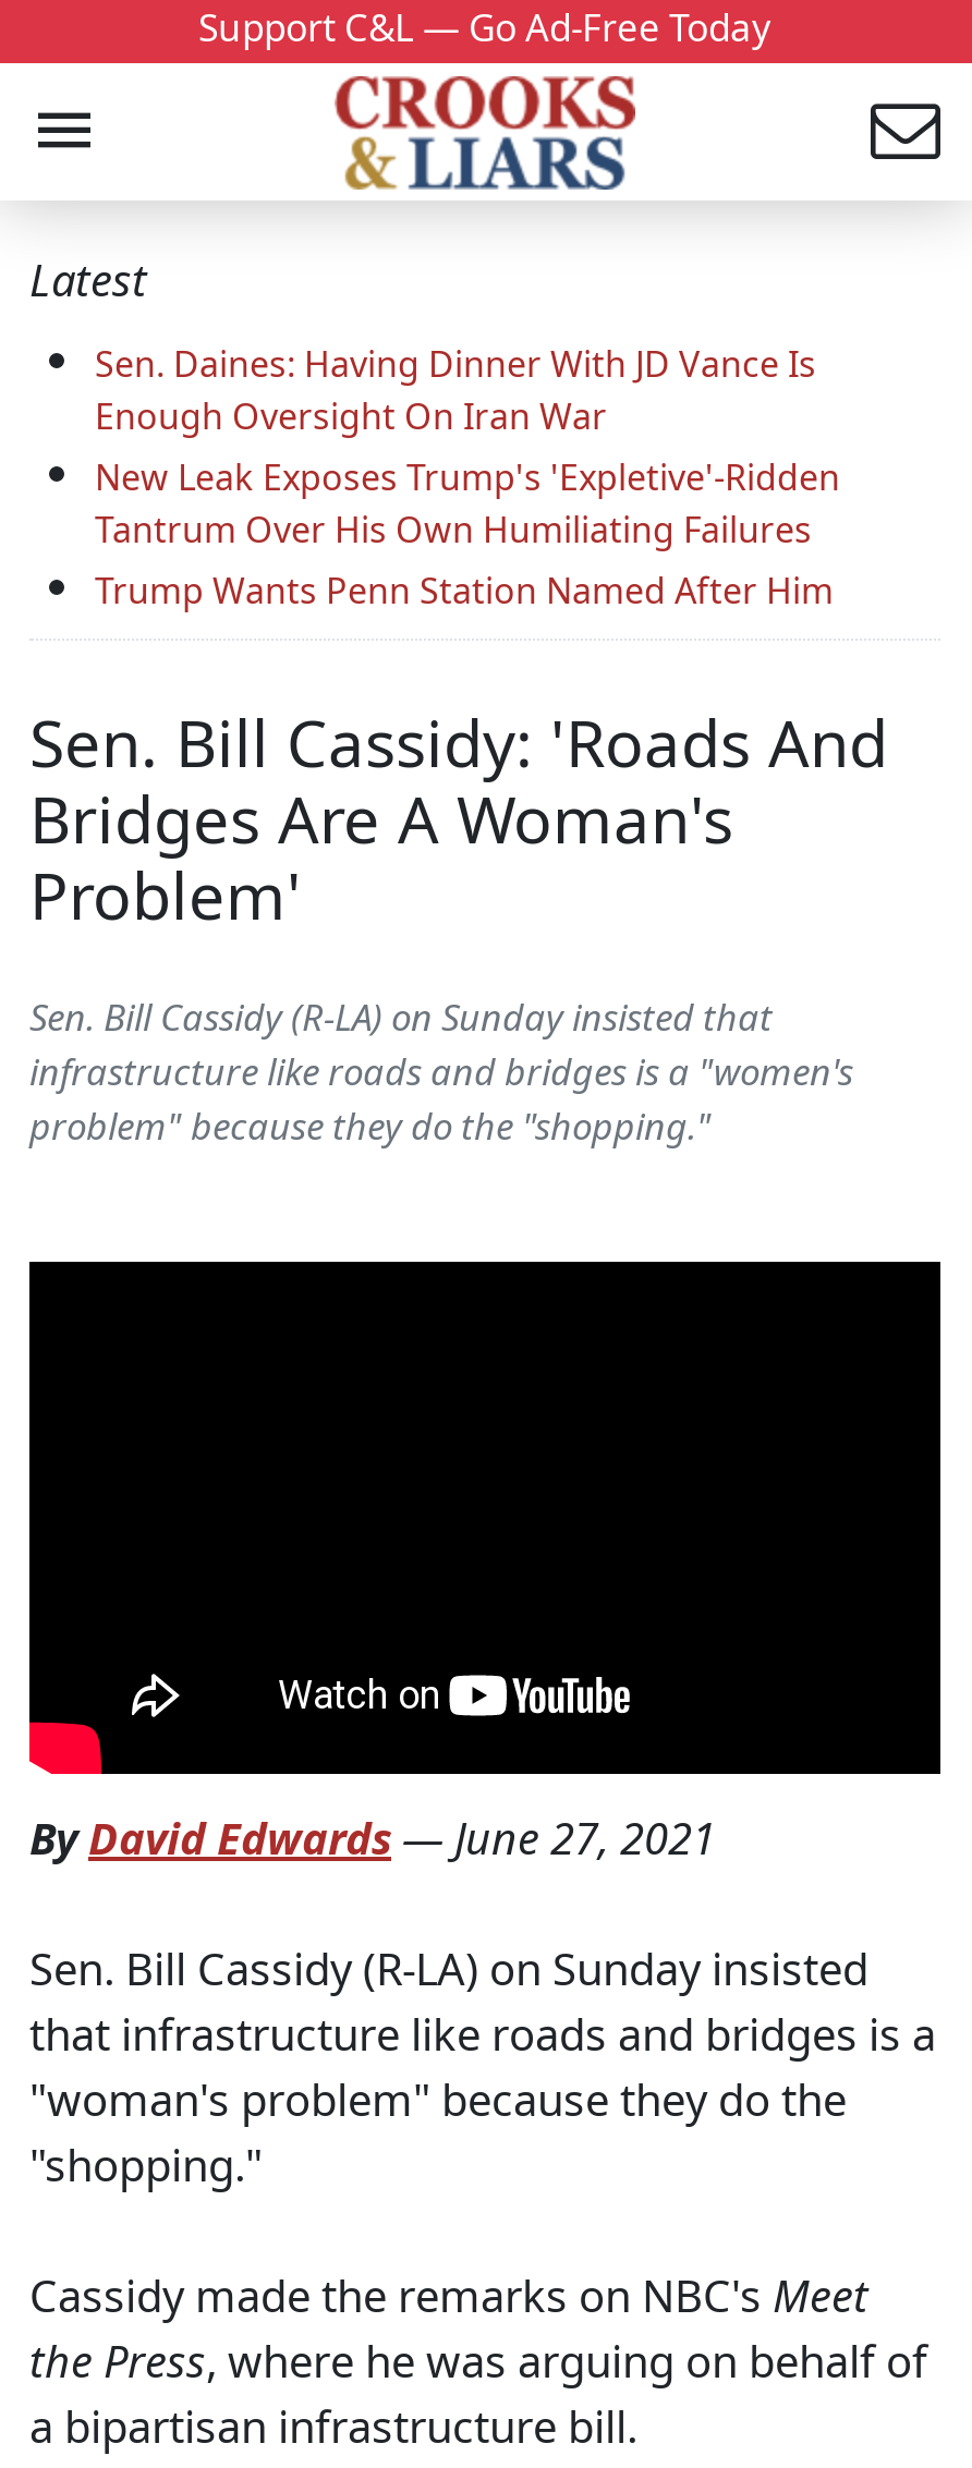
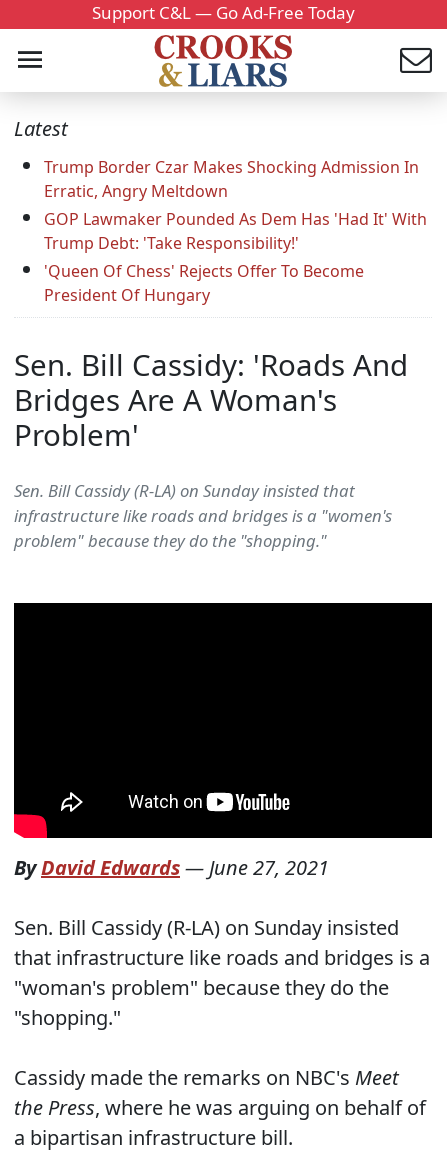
- Sen. Daines: Having Dinner With JD Vance Is
- Enough Oversight On Iran War
- New Leak Exposes Trump's 'Expletive'-Ridden
- Tantrum Over His Own Humiliating Failures
- Trump Wants Penn Station Named After Him
+ Trump Border Czar Makes Shocking Admission In
+ Erratic, Angry Meltdown
+ GOP Lawmaker Pounded As Dem Has 'Had It' With
+ Trump Debt: 'Take Responsibility!'
+ 'Queen Of Chess' Rejects Offer To Become
+ President Of Hungary
